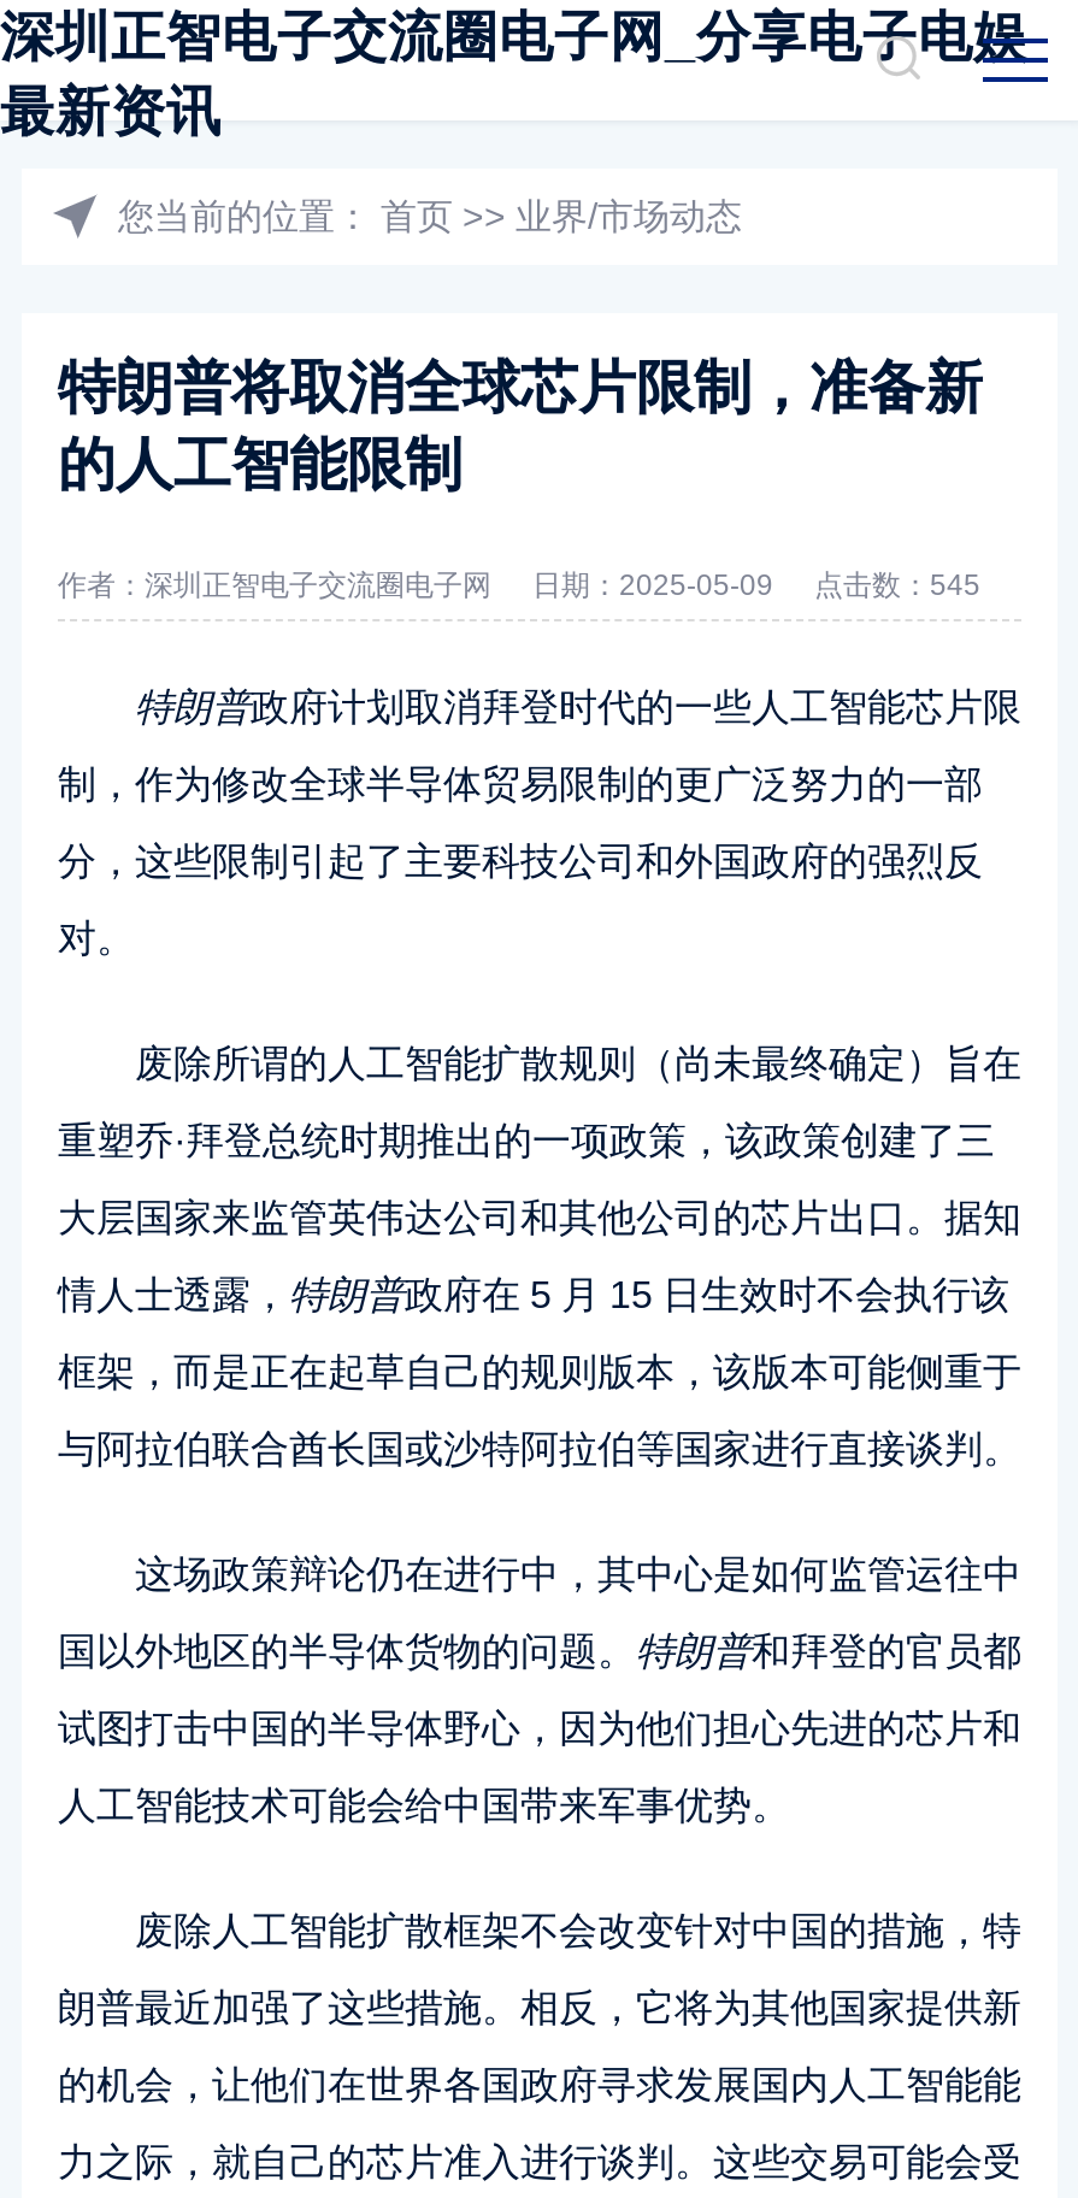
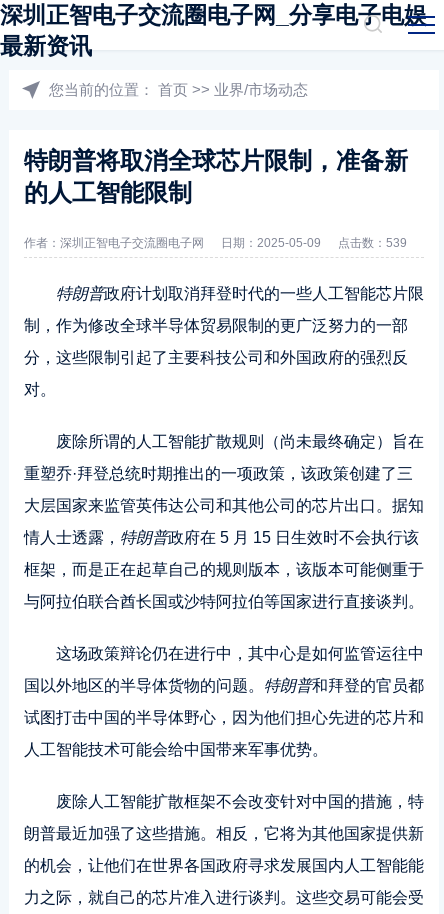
- 作者：深圳正智电子交流圈电子网 日期：2025-05-09 点击数：545
+ 作者：深圳正智电子交流圈电子网 日期：2025-05-09 点击数：539
